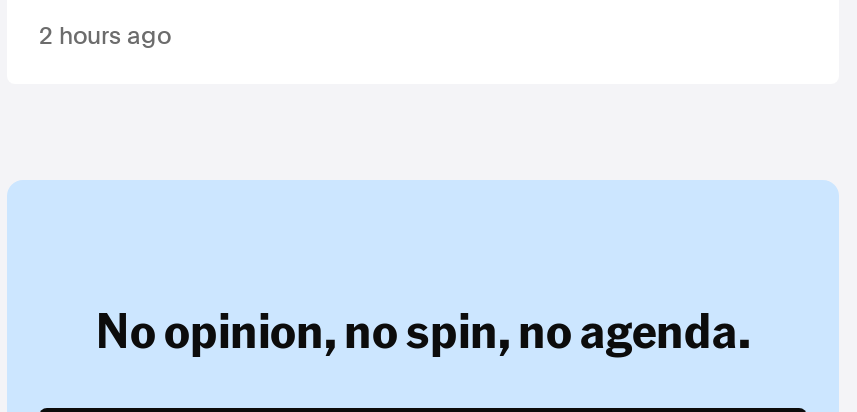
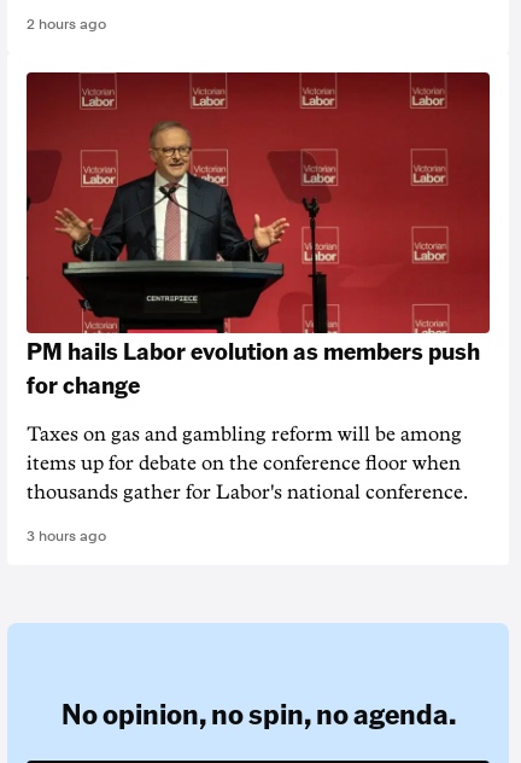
+ [image]
+ PM hails Labor evolution as members push
+ for change
+ Taxes on gas and gambling reform will be among
+ items up for debate on the conference floor when
+ thousands gather for Labor's national conference.
+ 3 hours ago
